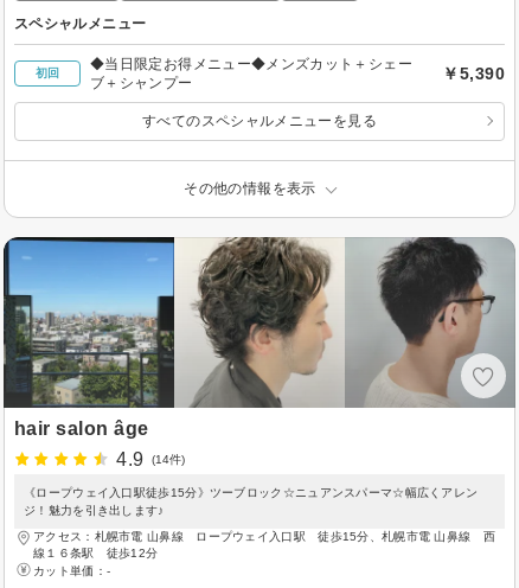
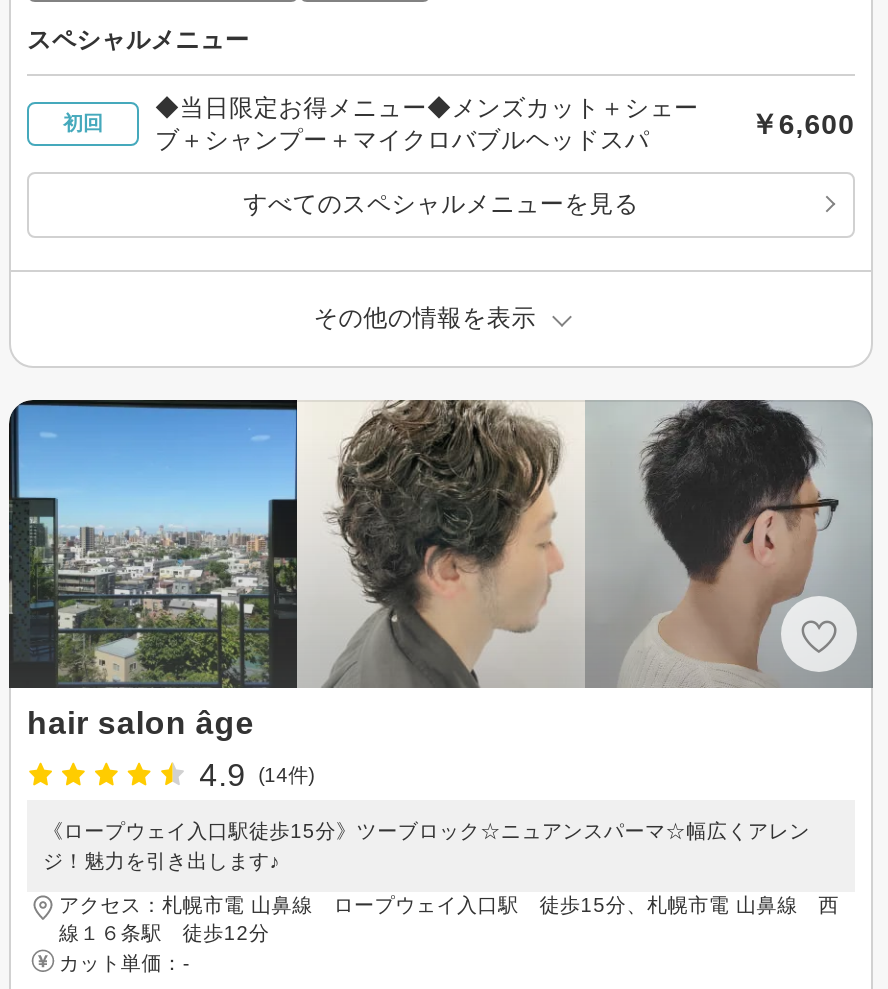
- ブ＋シャンプー
- ￥5,390
+ ブ＋シャンプー＋マイクロバブルヘッドスパ
+ ￥6,600
